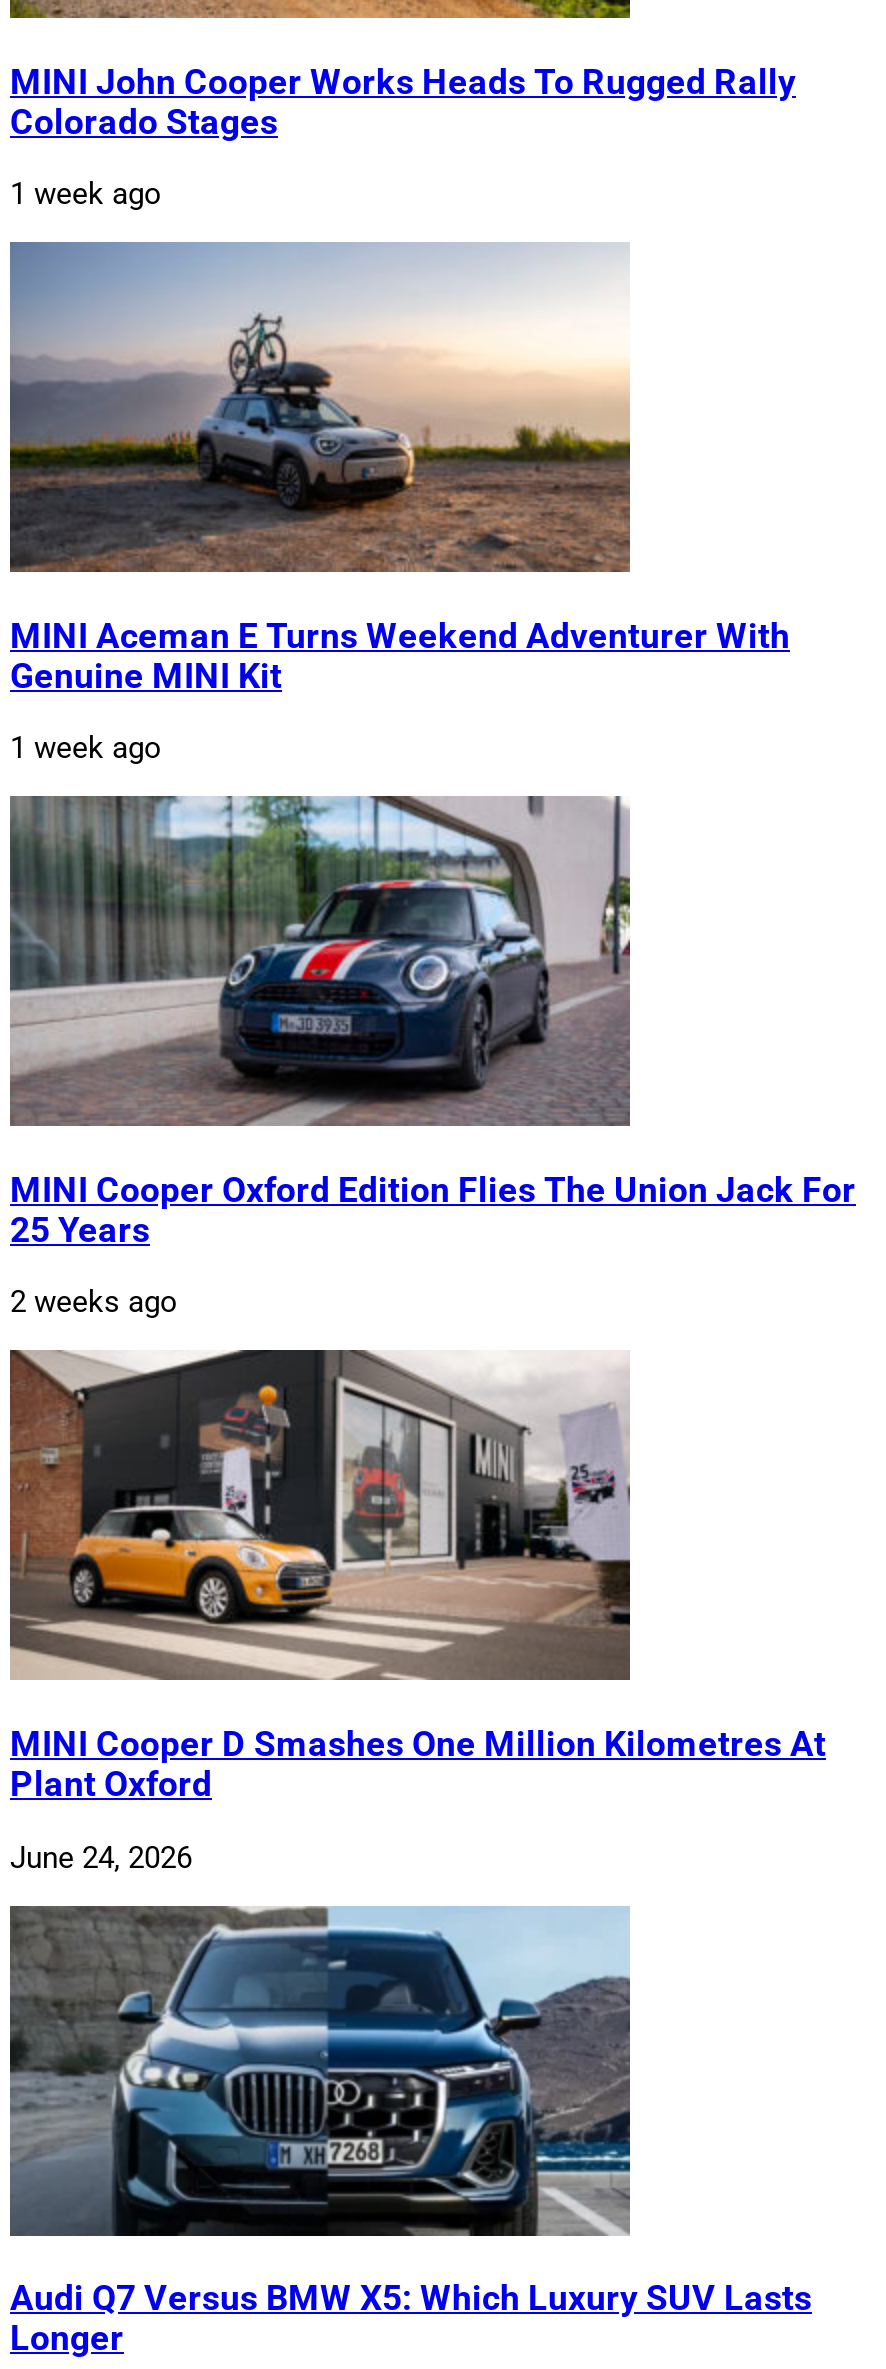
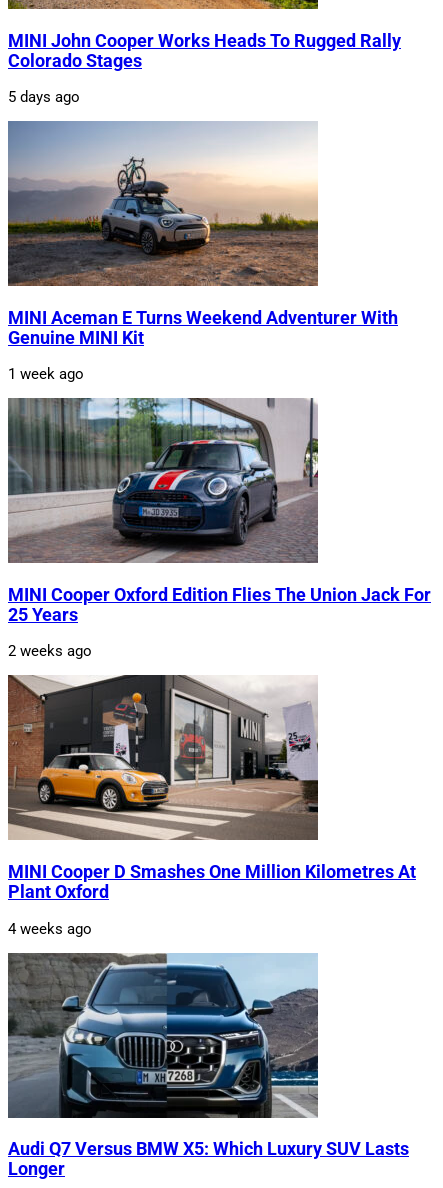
- 1 week ago
+ 5 days ago

- June 24, 2026
+ 4 weeks ago
